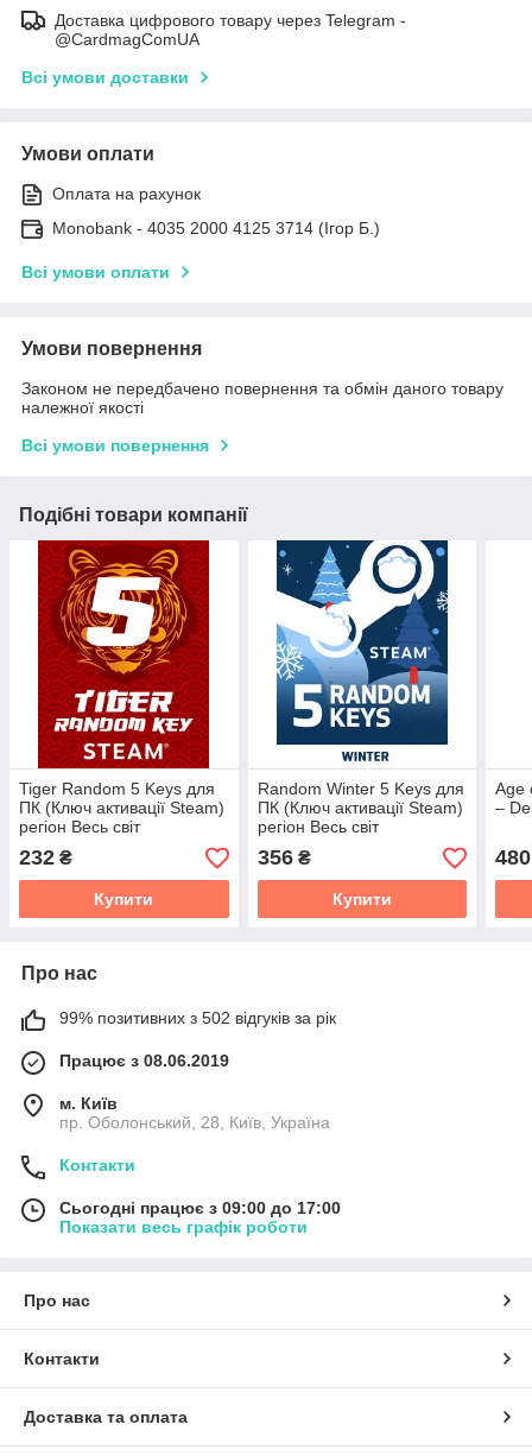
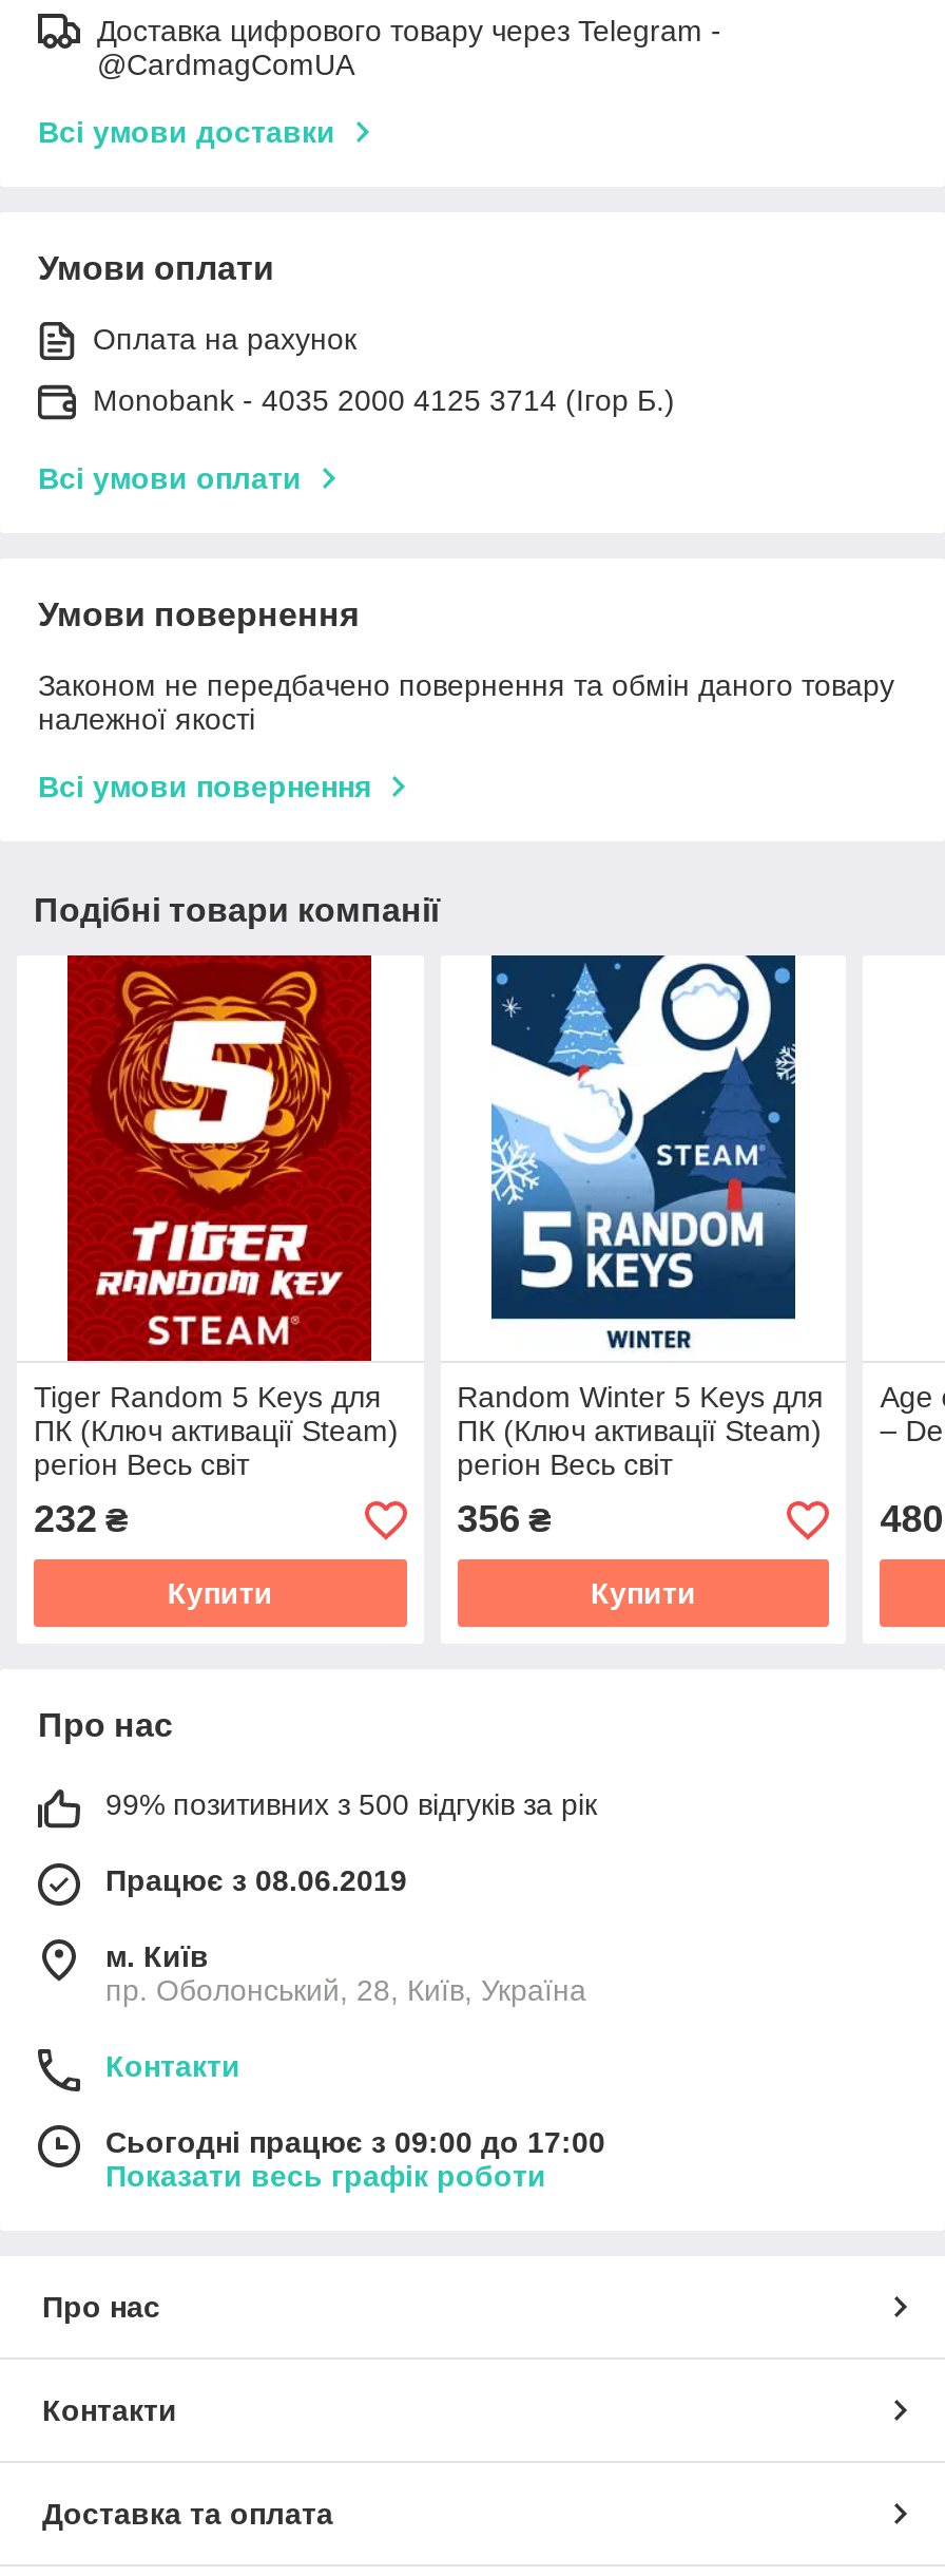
- 99% позитивних з 502 відгуків за рік
+ 99% позитивних з 500 відгуків за рік
